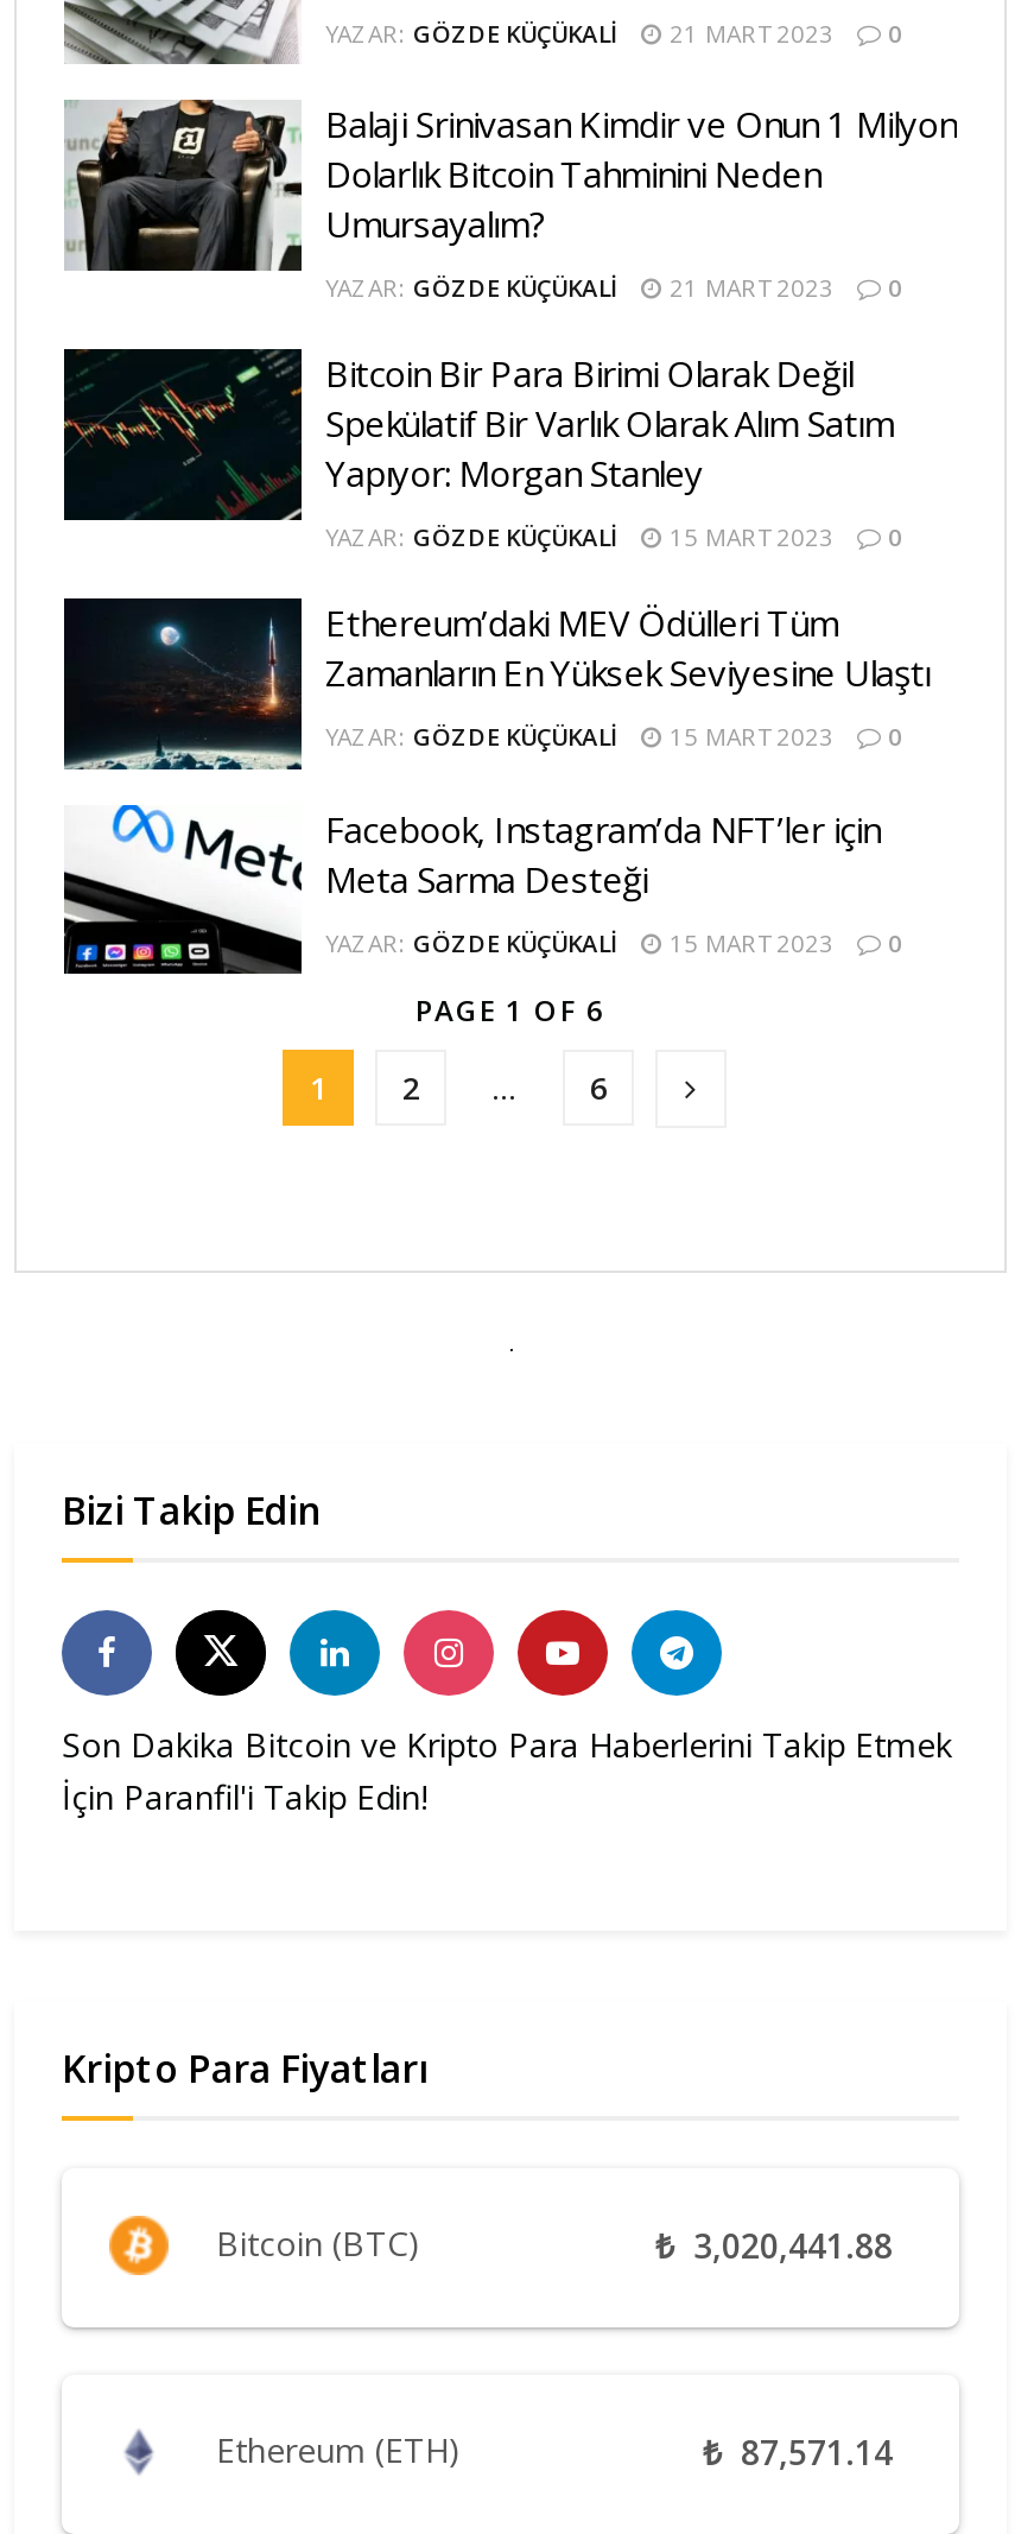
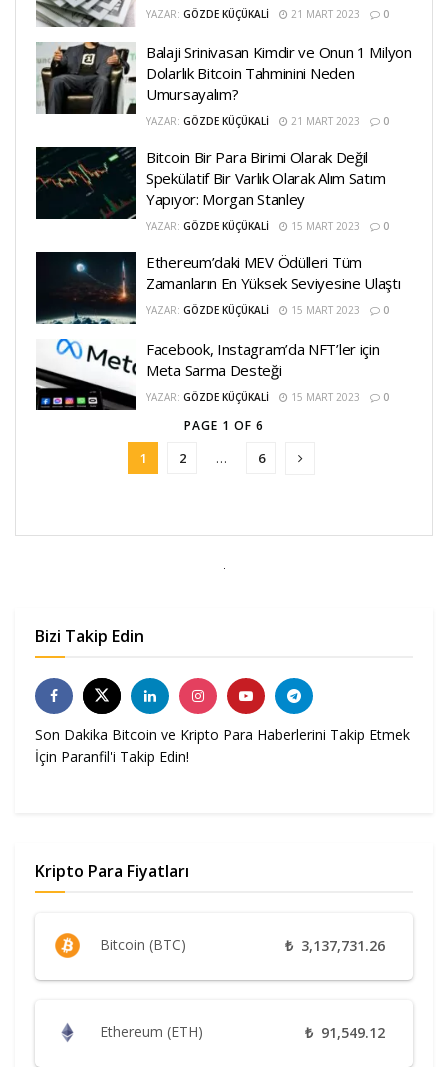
- ₺ 3,020,441.88
+ ₺ 3,137,731.26

- ₺ 87,571.14
+ ₺ 91,549.12
